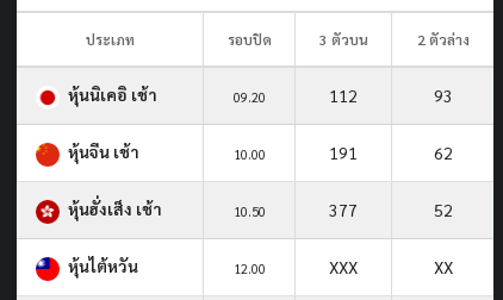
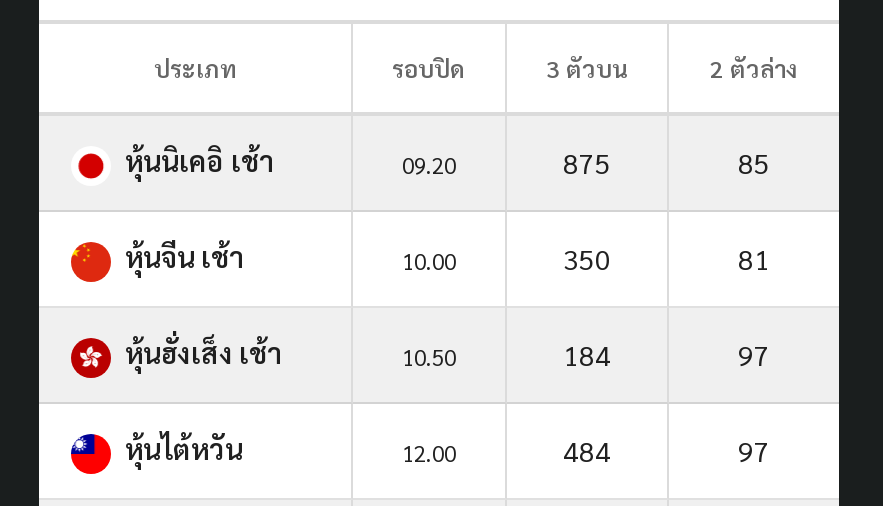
- 112
+ 875

- 93
+ 85

- 191
+ 350

- 62
+ 81

- 377
+ 184

- 52
+ 97

- XXX
- XX
+ 484
+ 97
